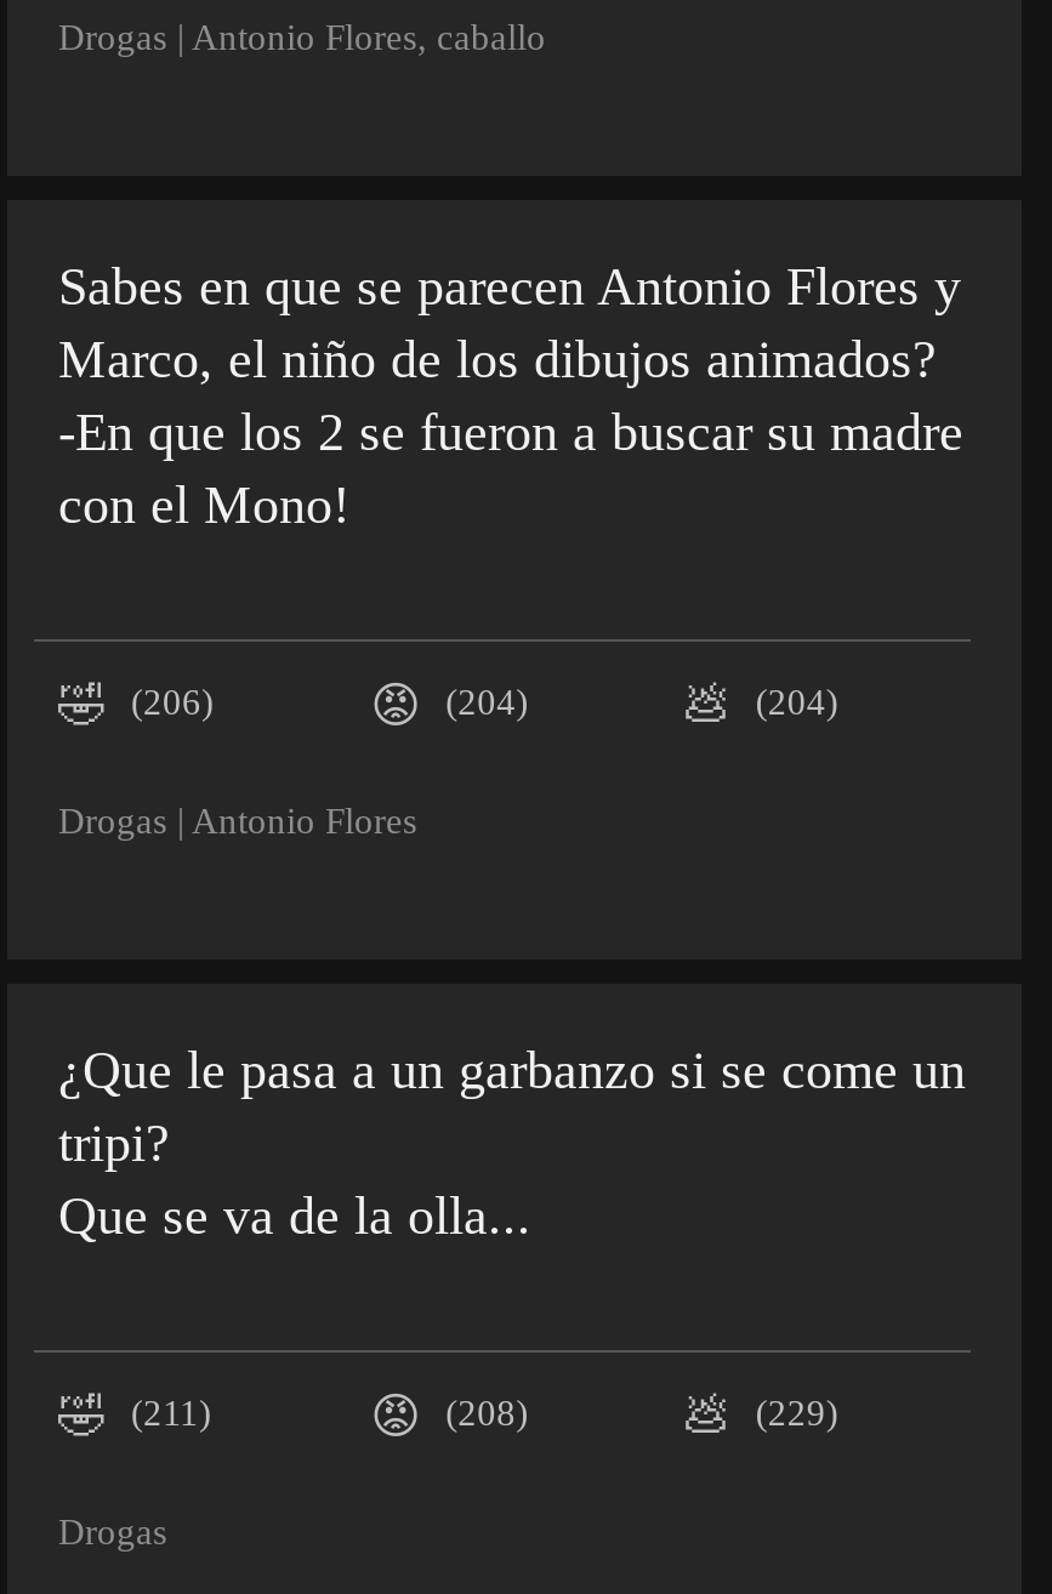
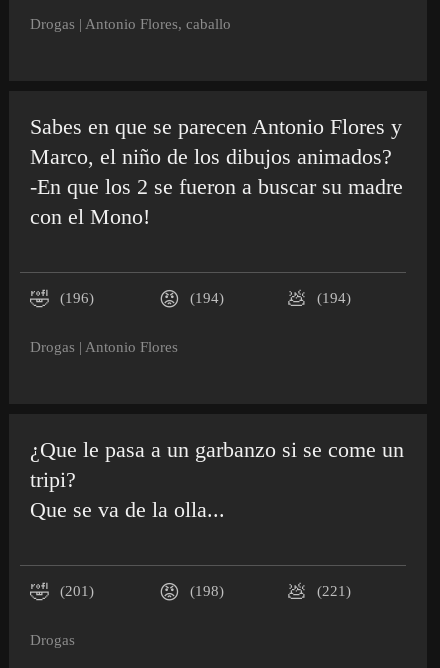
- (206)
+ (196)

- (204)
+ (194)

- (204)
+ (194)

- (211)
+ (201)

- (208)
+ (198)

- (229)
+ (221)
